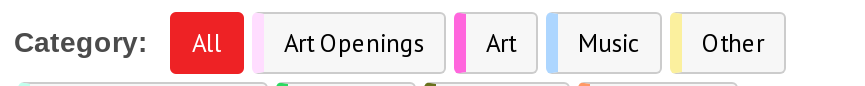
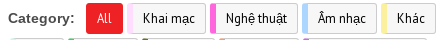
- Art Openings
- Art
- Music
- Other
+ Khai mạc
+ Nghệ thuật
+ Âm nhạc
+ Khác
